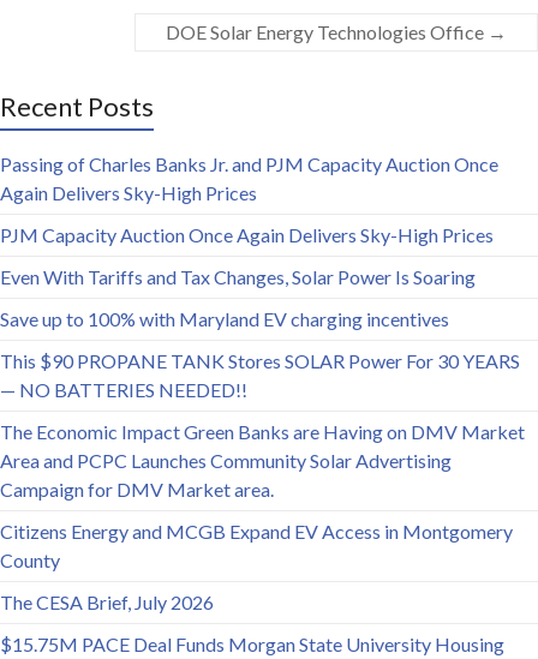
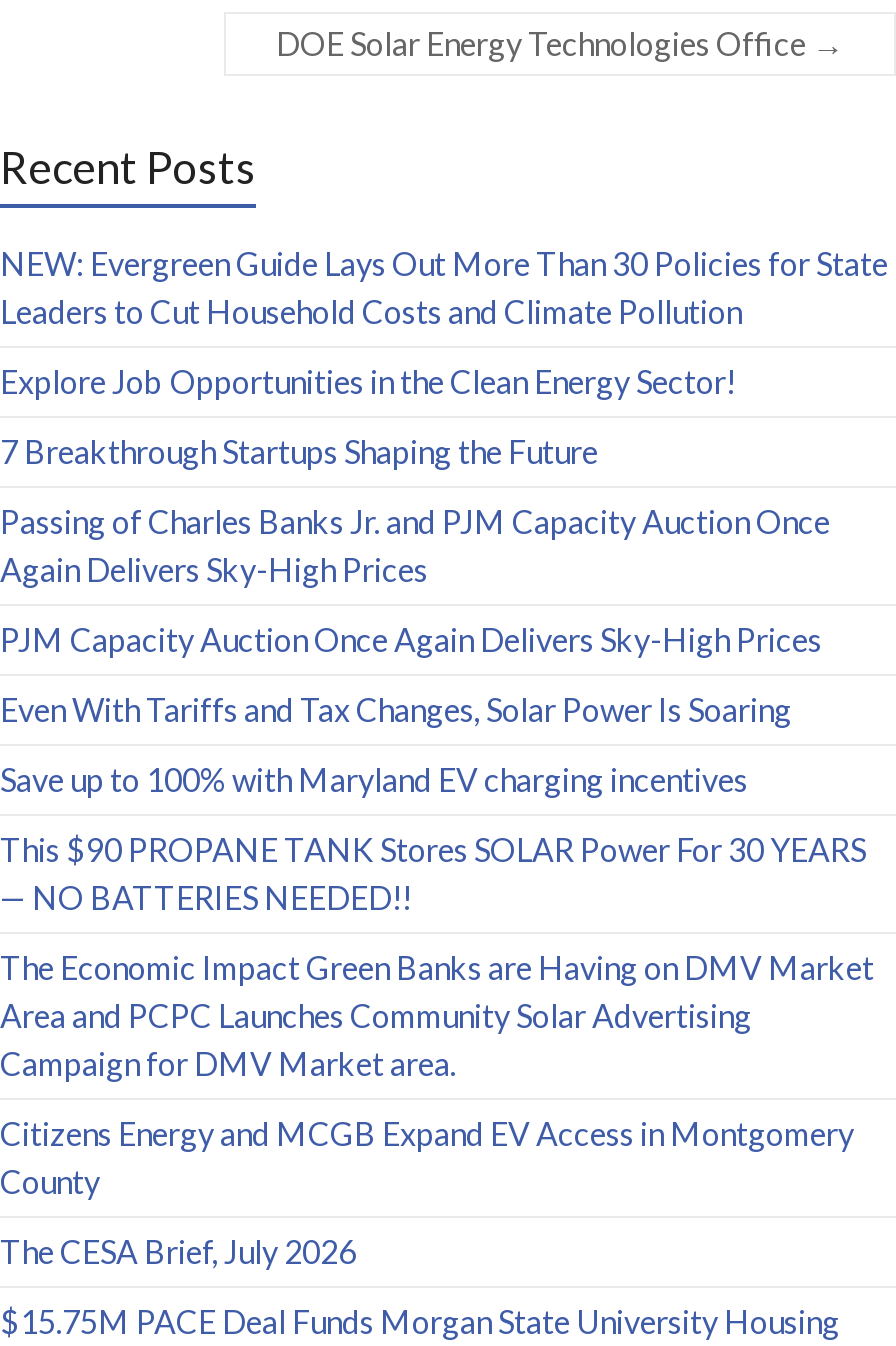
+ NEW: Evergreen Guide Lays Out More Than 30 Policies for State
+ Leaders to Cut Household Costs and Climate Pollution
+ Explore Job Opportunities in the Clean Energy Sector!
+ 7 Breakthrough Startups Shaping the Future
